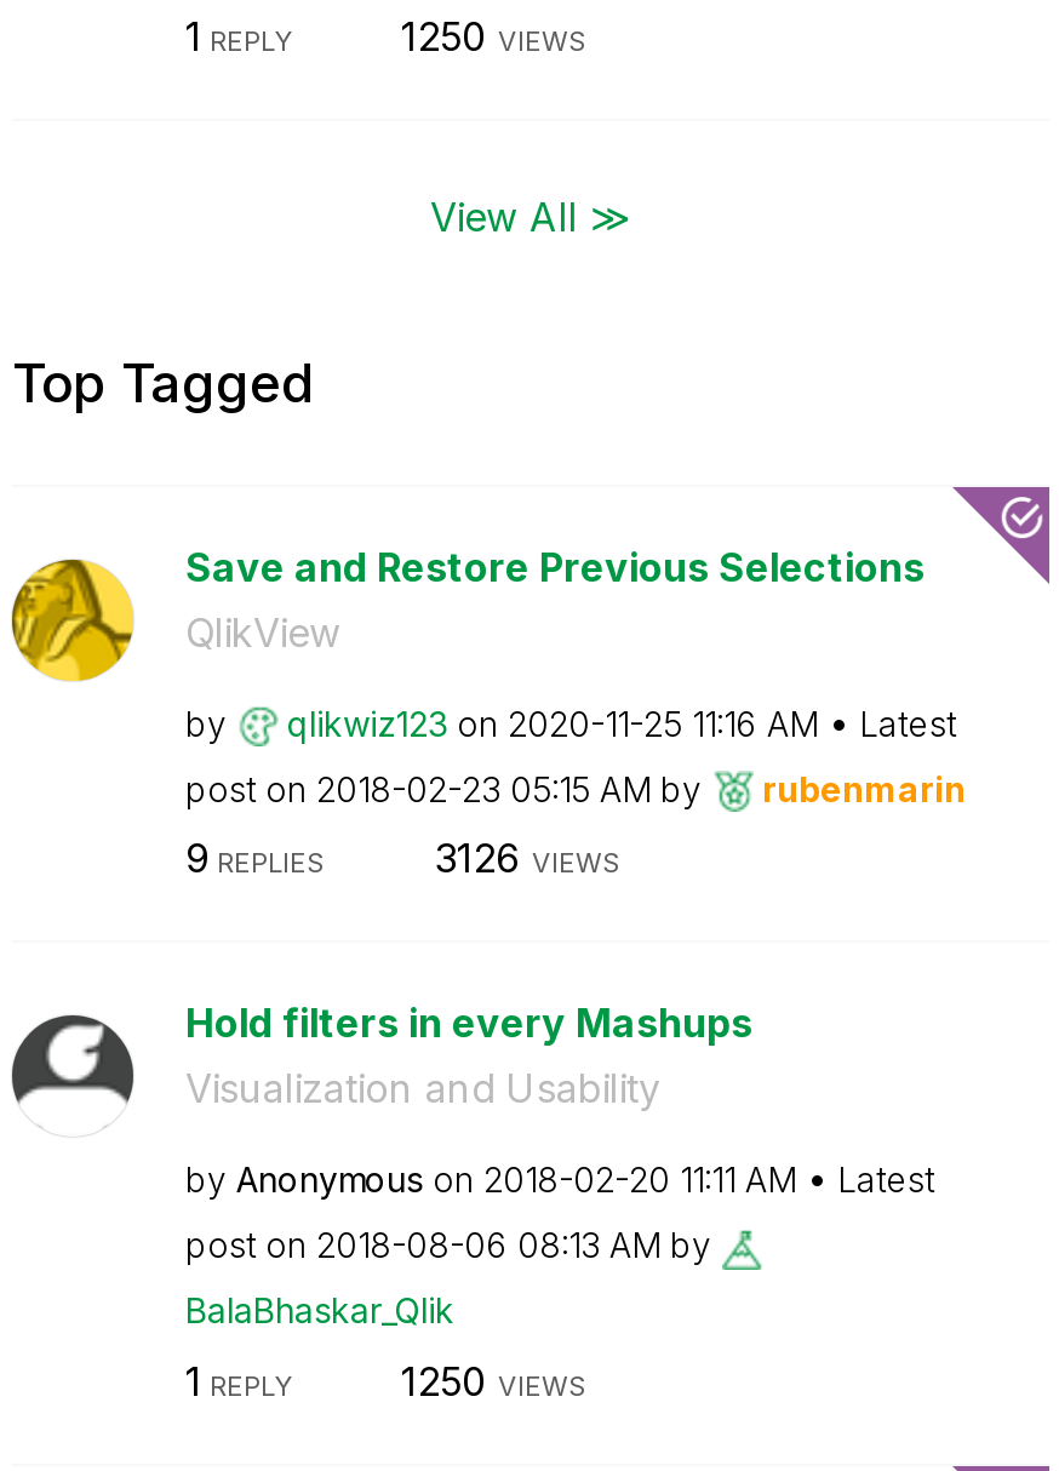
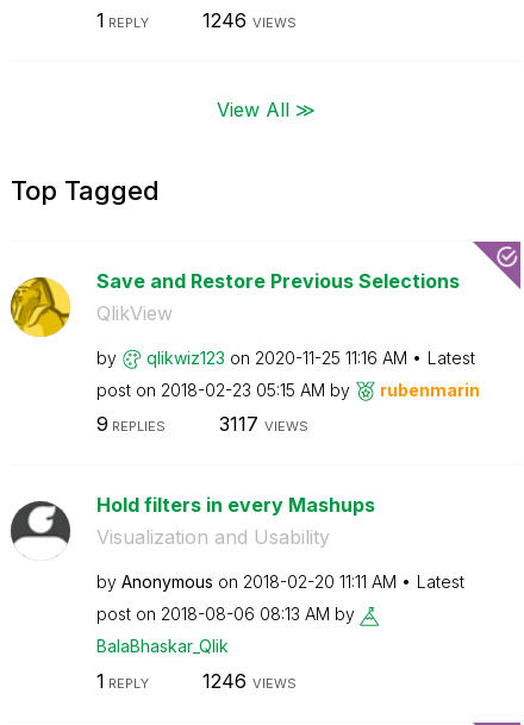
- 1250 VIEWS
+ 1246 VIEWS

- 3126 VIEWS
+ 3117 VIEWS

- 1250 VIEWS
+ 1246 VIEWS
